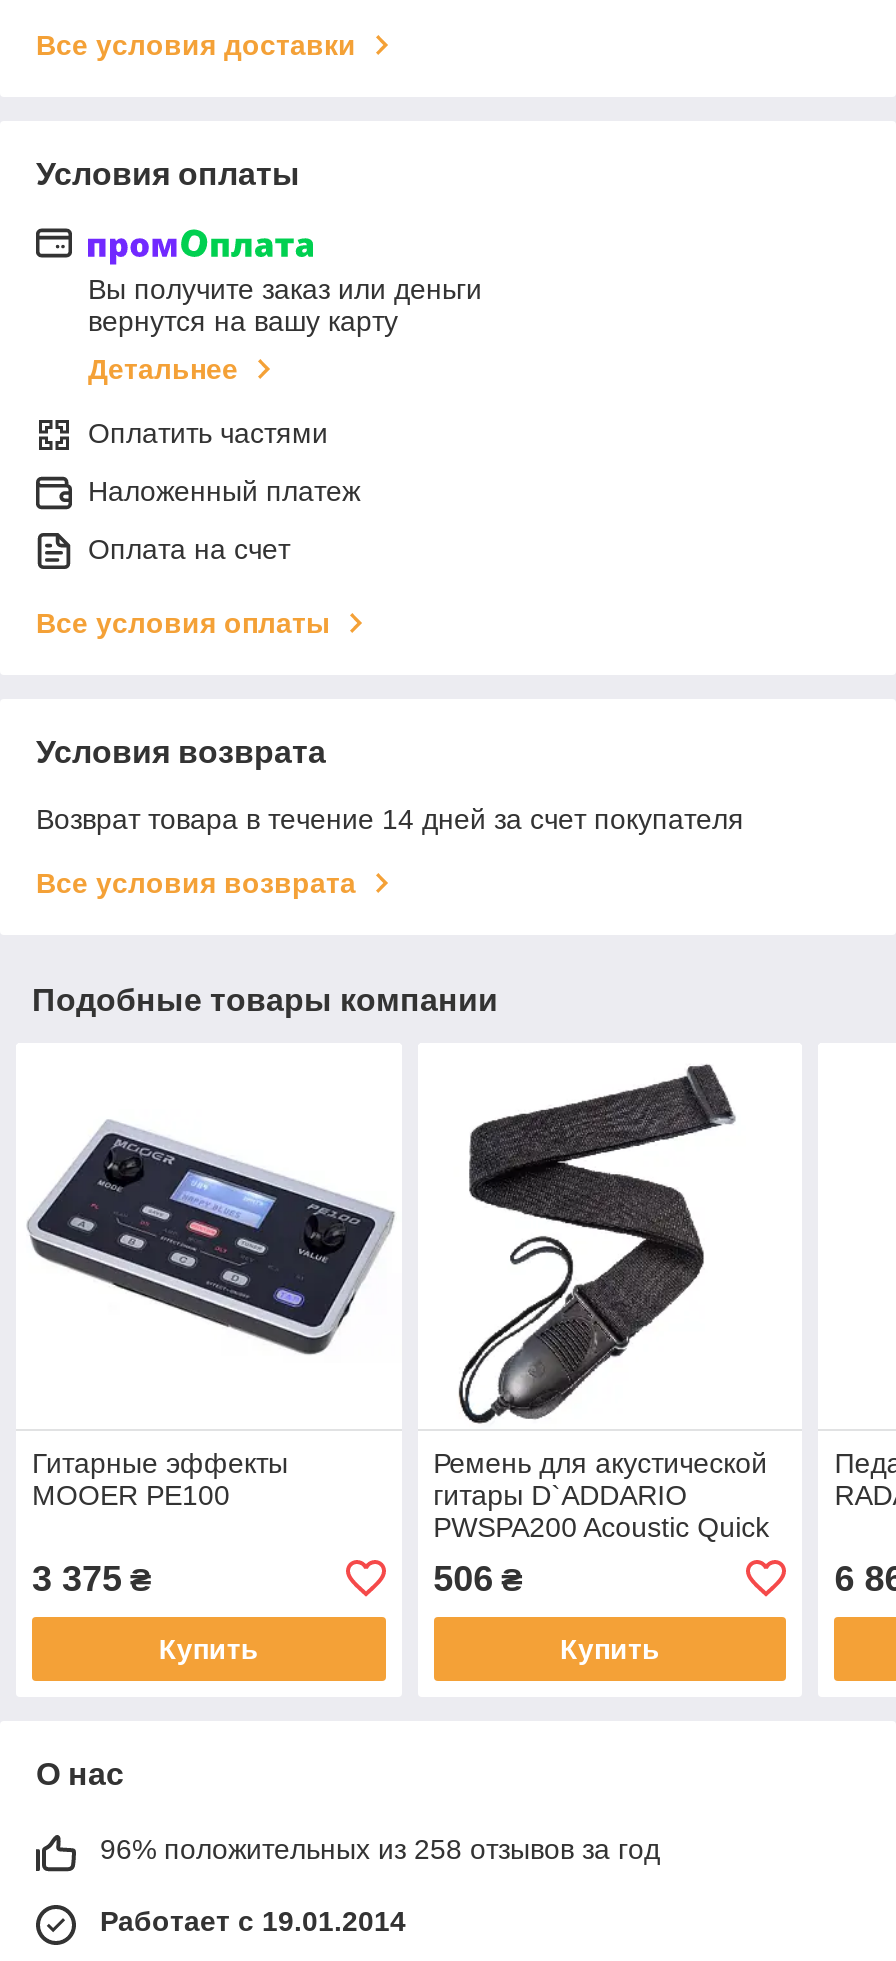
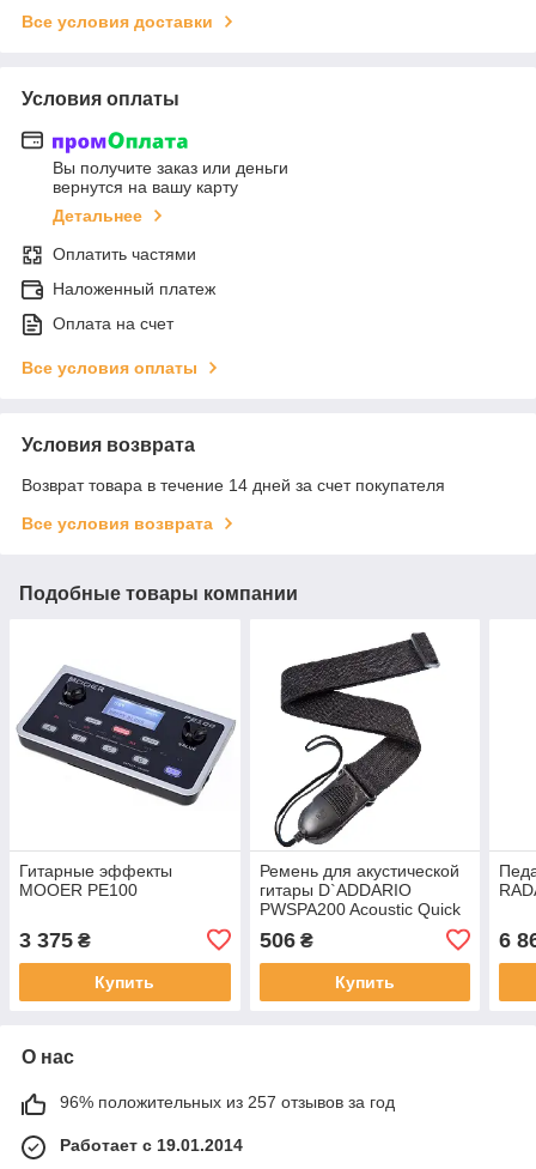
- 96% положительных из 258 отзывов за год
+ 96% положительных из 257 отзывов за год
